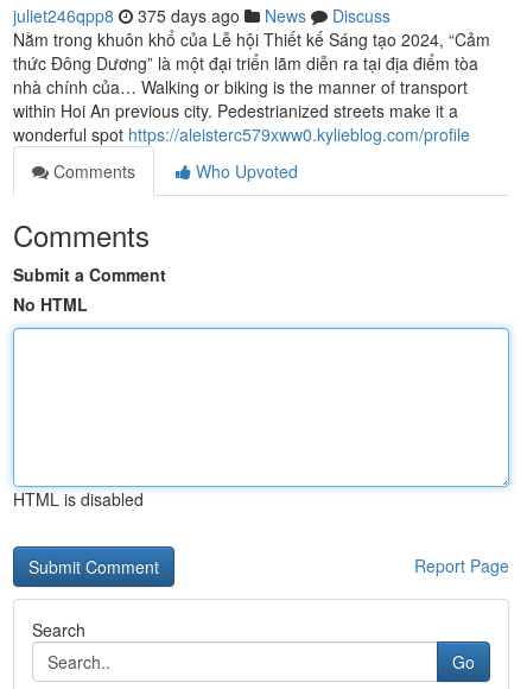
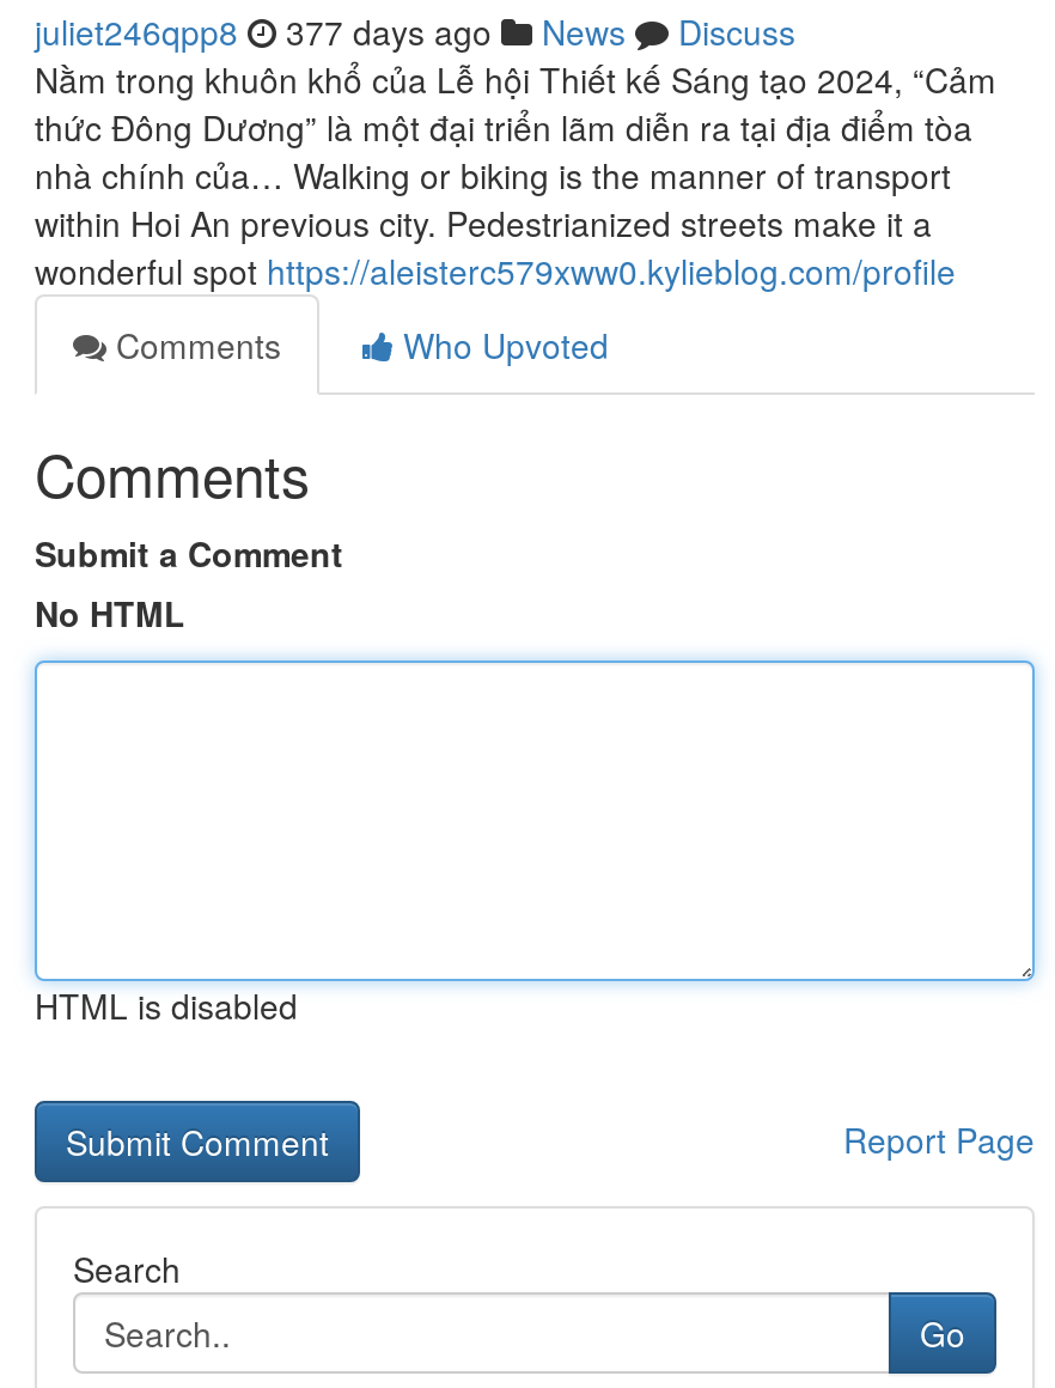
- juliet246qpp8 375 days ago News Discuss
+ juliet246qpp8 377 days ago News Discuss
